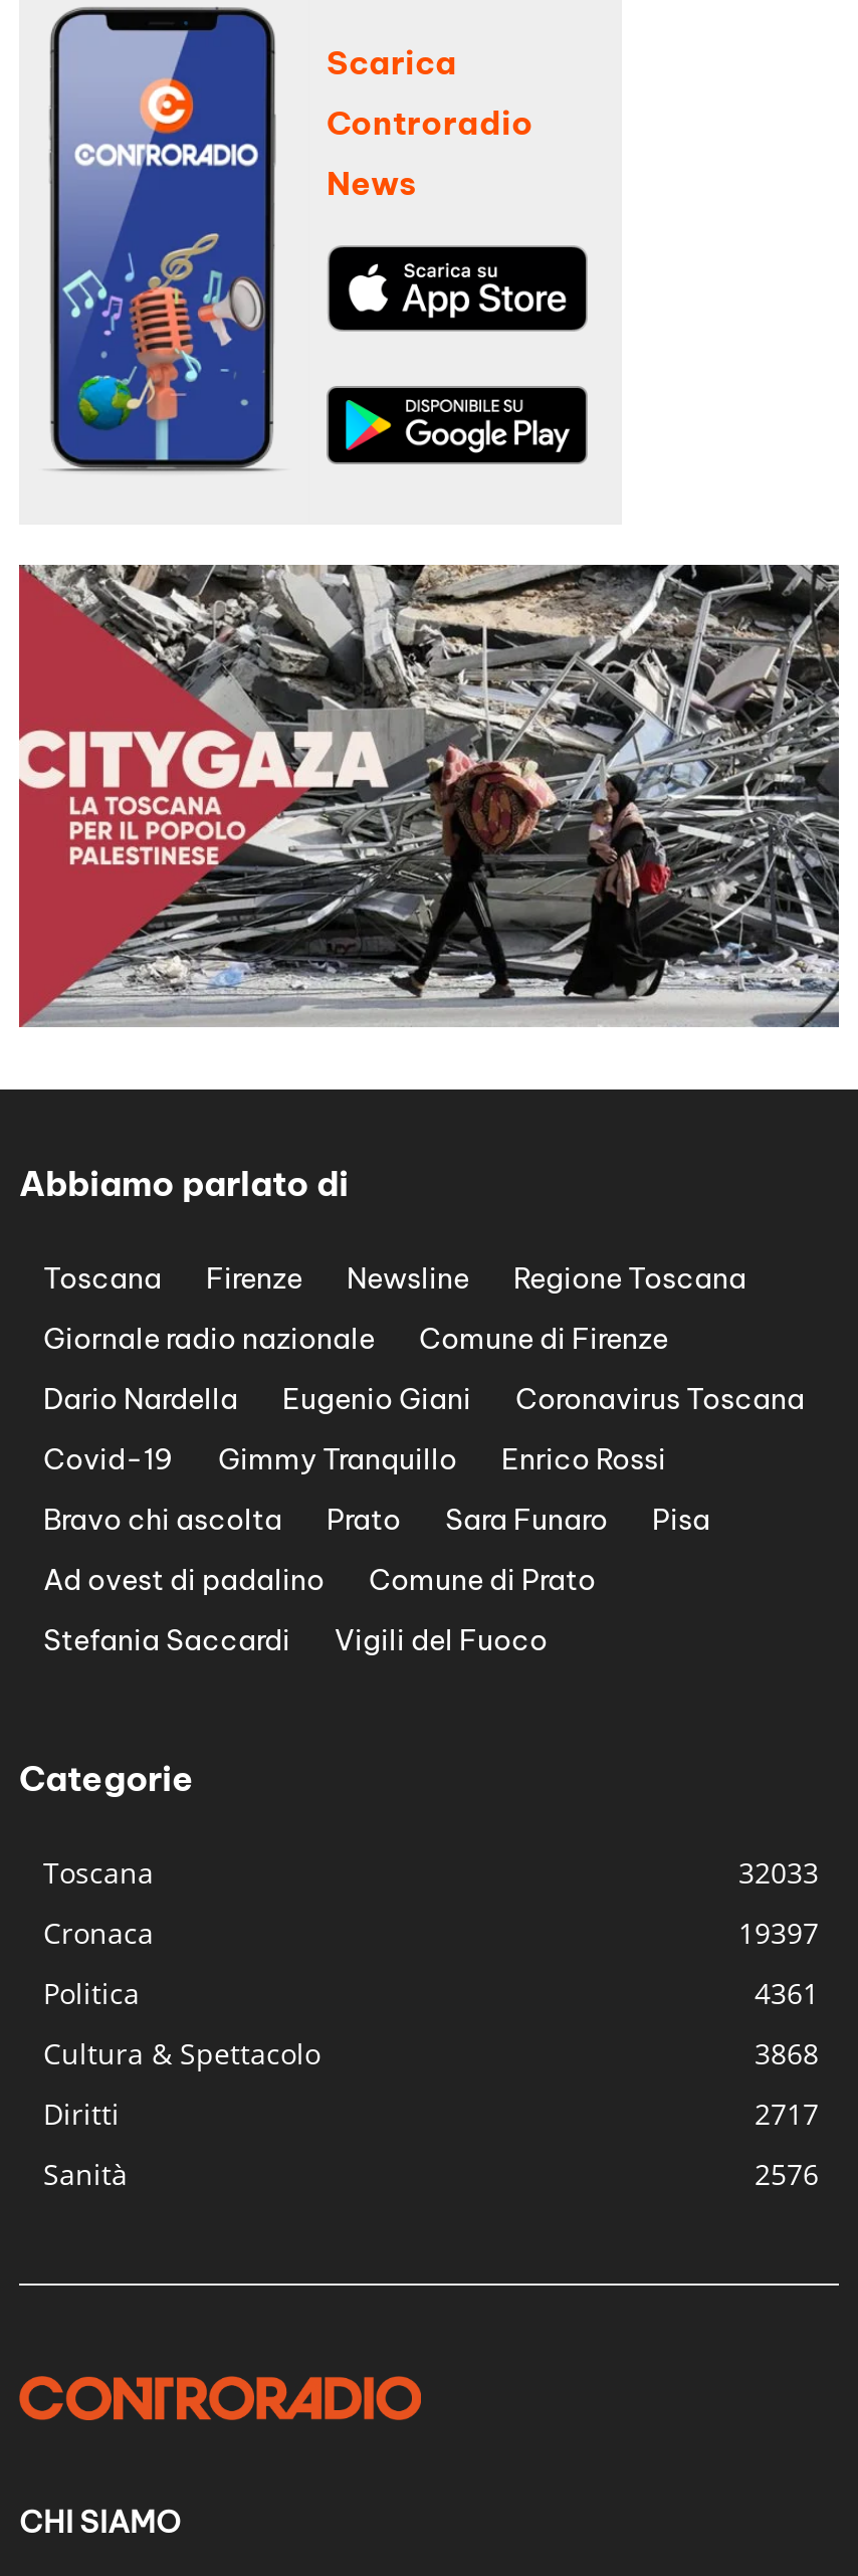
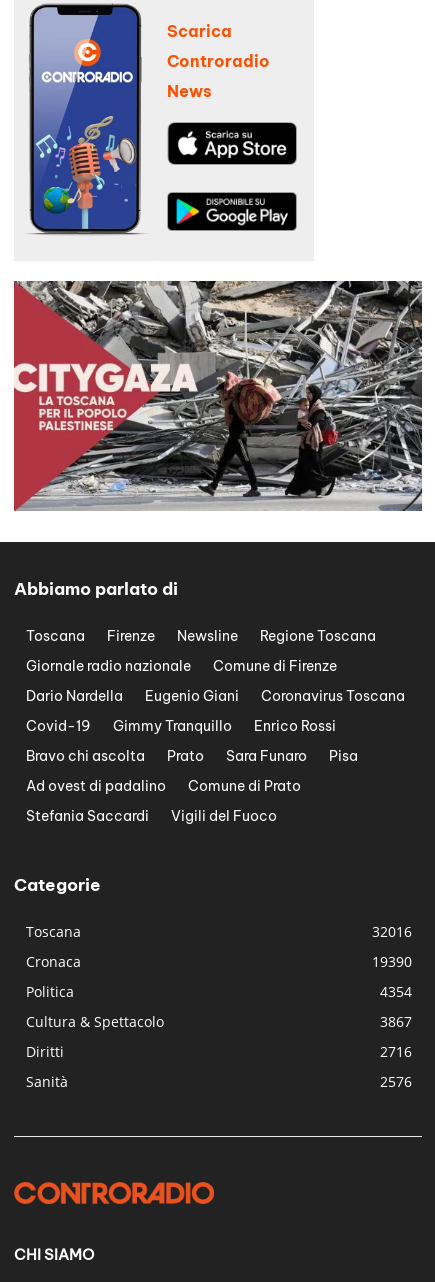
- 32033
+ 32016

- 19397
+ 19390

- 4361
+ 4354

- 3868
+ 3867

- 2717
+ 2716
